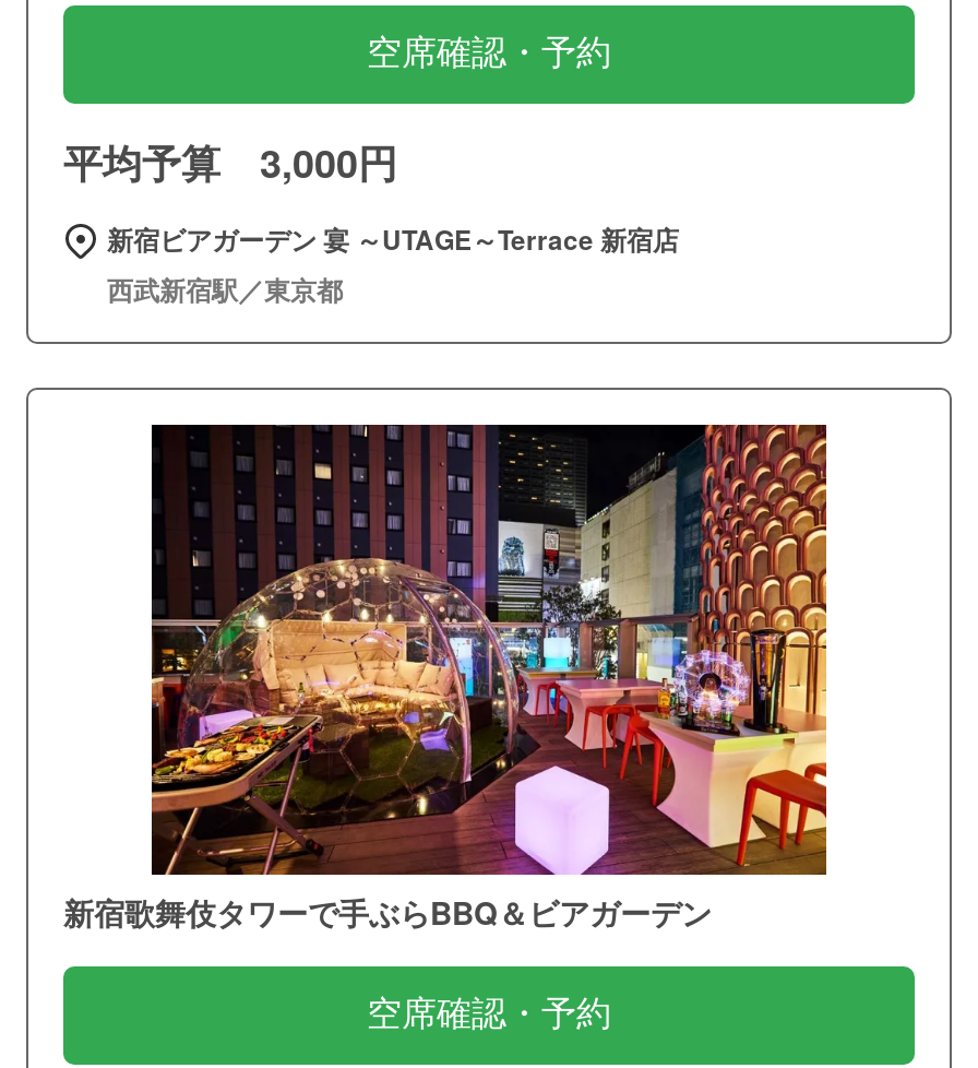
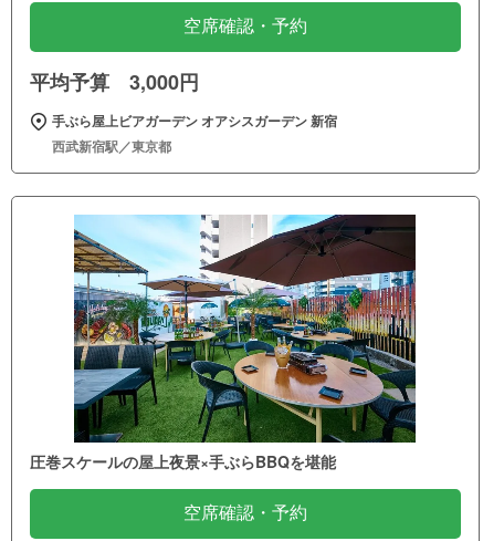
- 新宿ビアガーデン 宴 ～UTAGE～Terrace 新宿店
+ 手ぶら屋上ビアガーデン オアシスガーデン 新宿

- [image]
- 新宿歌舞伎タワーで手ぶらBBQ＆ビアガーデン
+ [image]
+ 圧巻スケールの屋上夜景×手ぶらBBQを堪能
